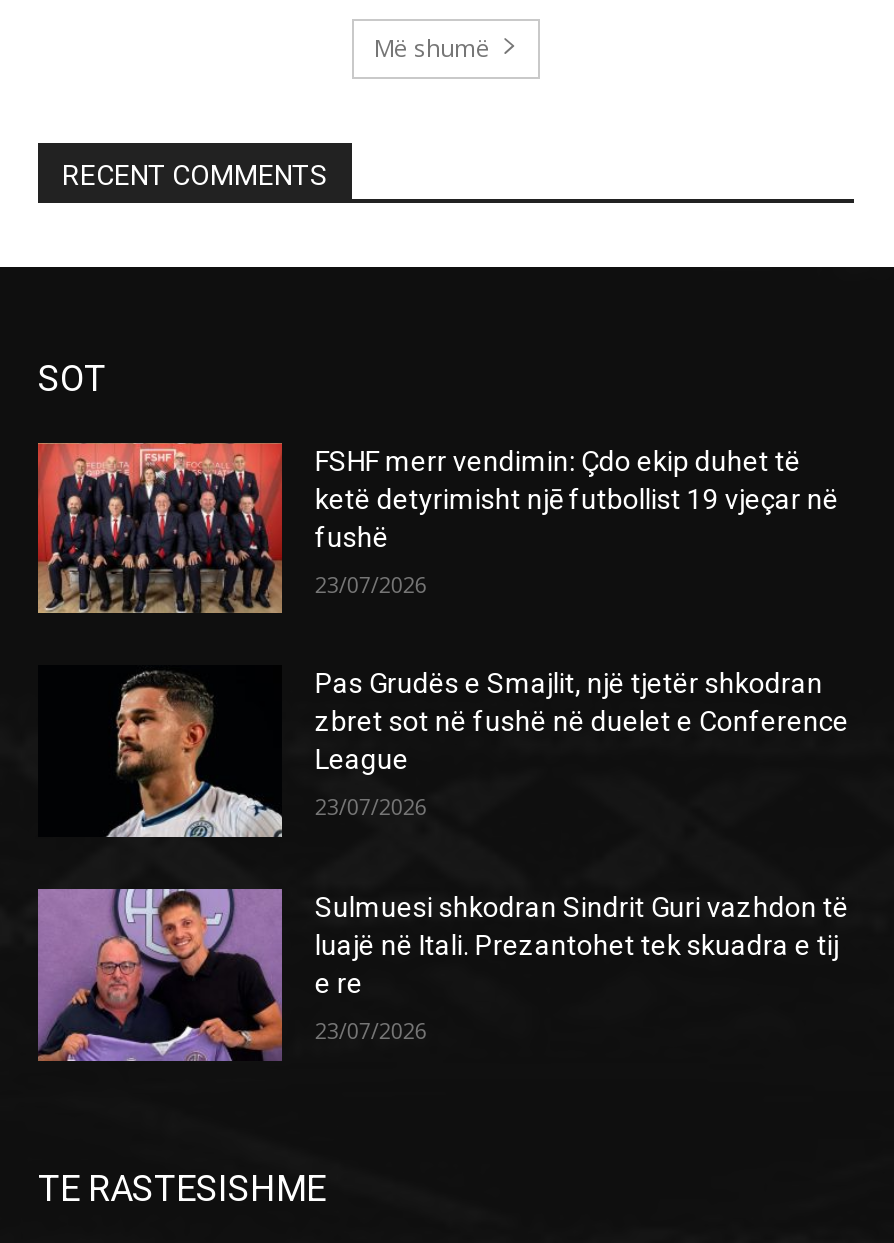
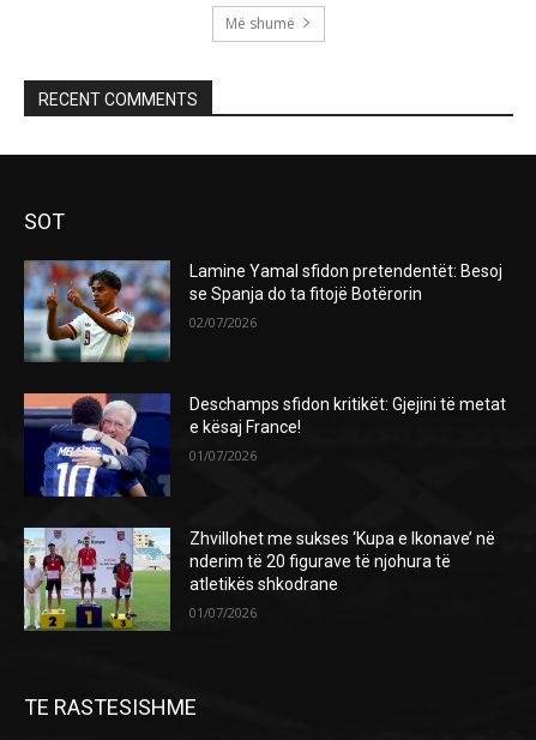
- [image]
- FSHF merr vendimin: Çdo ekip duhet të
- ketë detyrimisht njē futbollist 19 vjeçar në
- fushë
+ [image]
+ Lamine Yamal sfidon pretendentët: Besoj
+ se Spanja do ta fitojë Botërorin

- 23/07/2026
+ 02/07/2026

- [image]
- Pas Grudës e Smajlit, një tjetër shkodran
- zbret sot në fushë në duelet e Conference
- League
+ [image]
+ Deschamps sfidon kritikët: Gjejini të metat
+ e kësaj France!

- 23/07/2026
+ 01/07/2026

- [image]
- Sulmuesi shkodran Sindrit Guri vazhdon të
- luajë në Itali. Prezantohet tek skuadra e tij
- e re
+ [image]
+ Zhvillohet me sukses ‘Kupa e Ikonave’ në
+ nderim të 20 figurave të njohura të
+ atletikës shkodrane

- 23/07/2026
+ 01/07/2026
